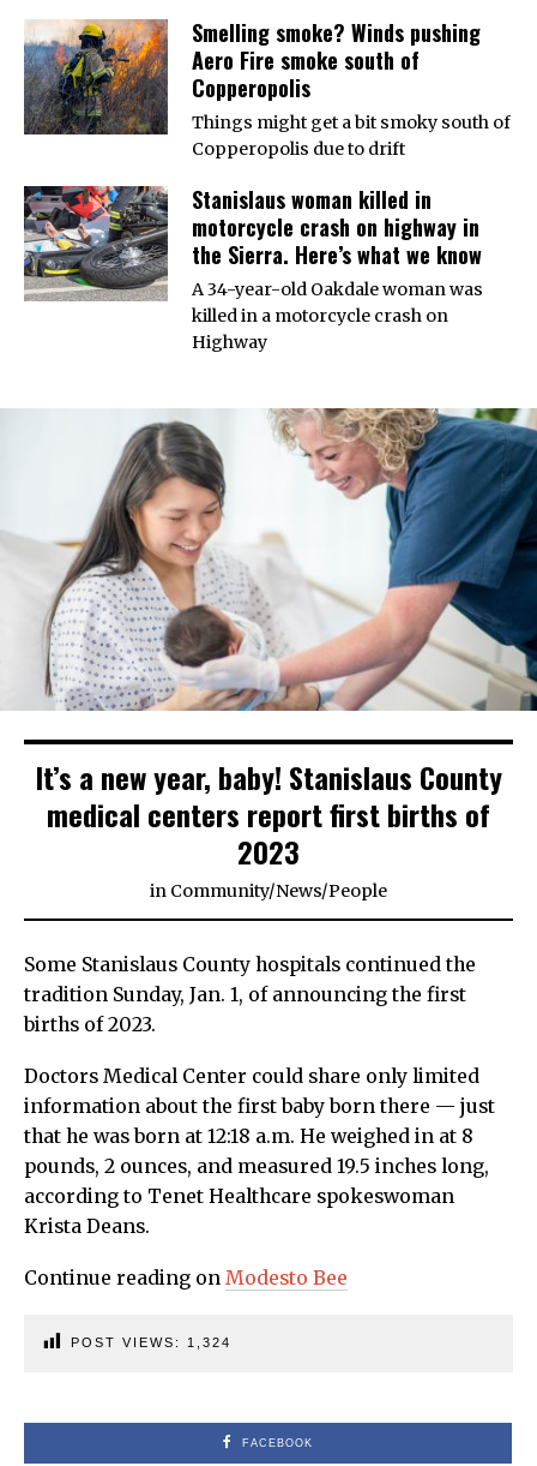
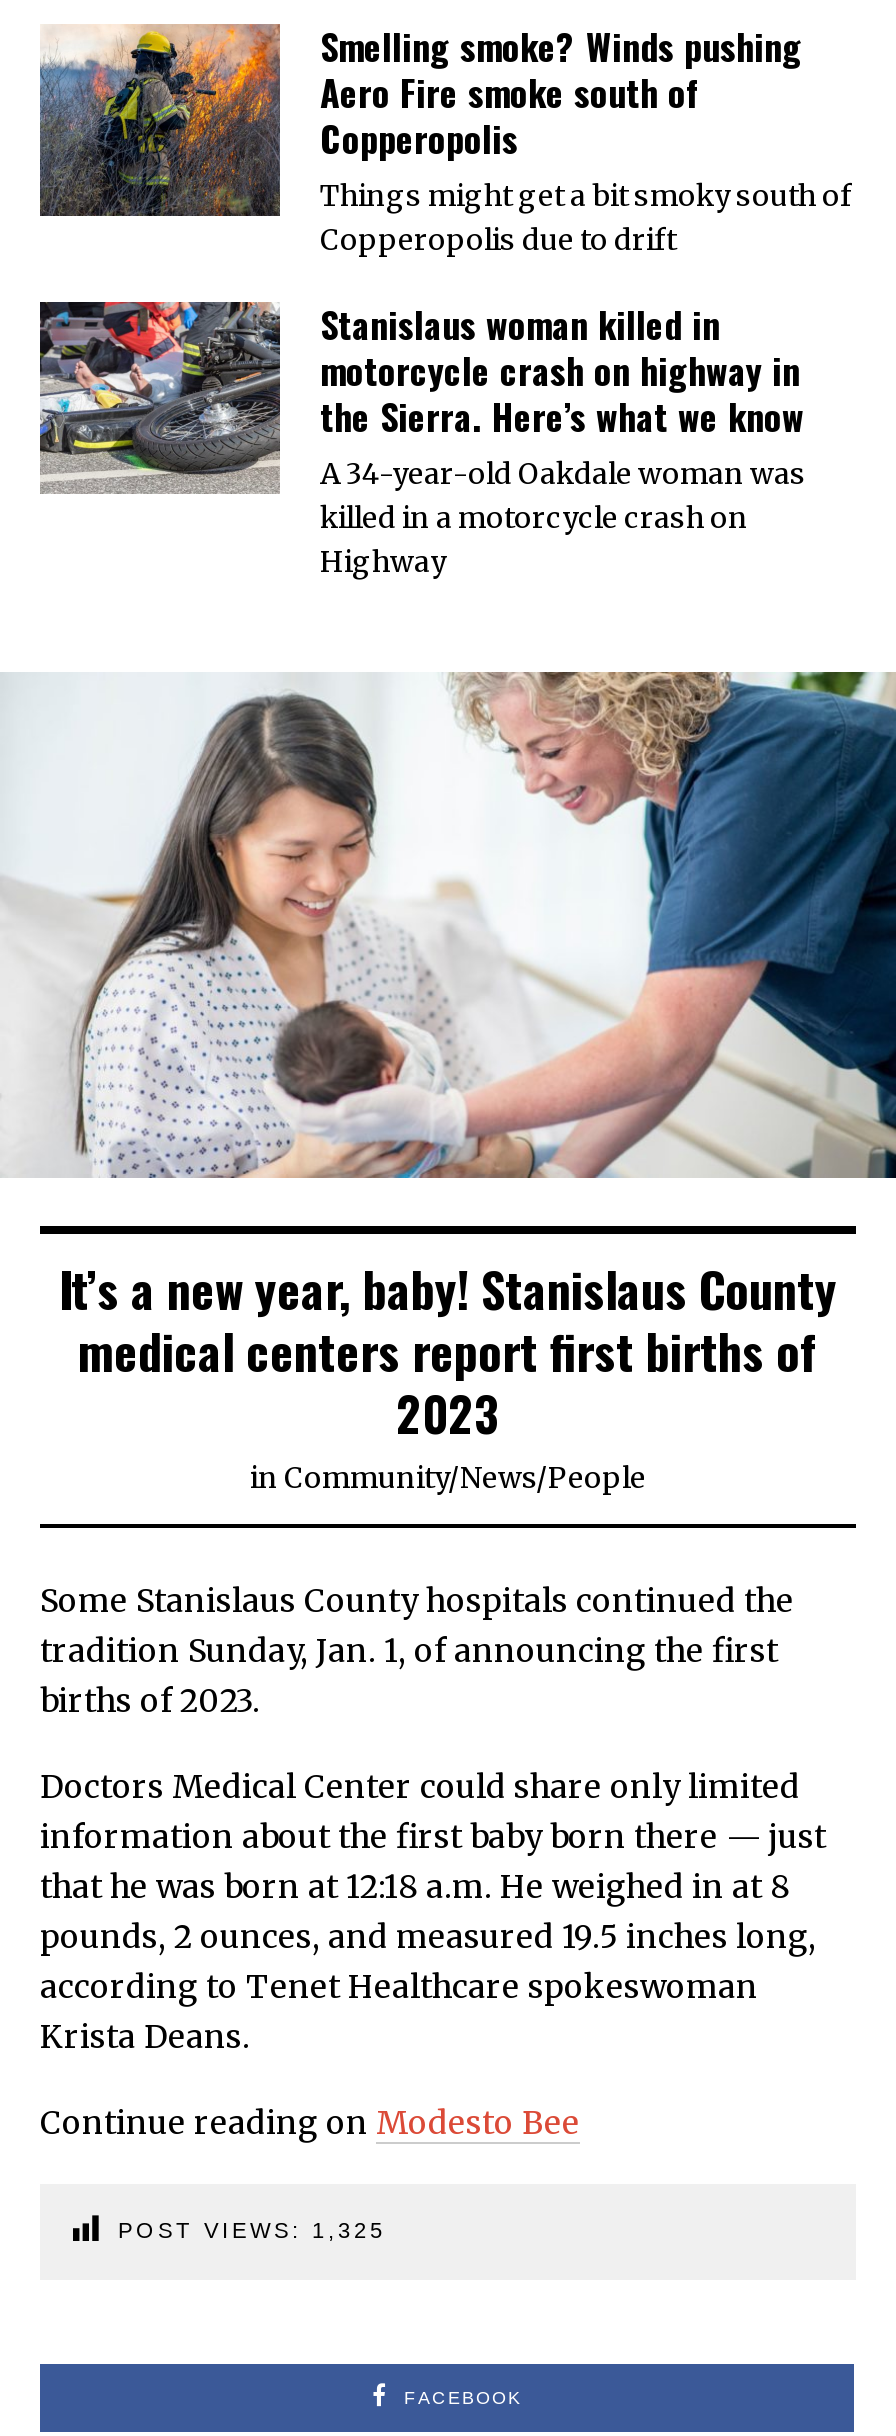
- POST VIEWS: 1,324
+ POST VIEWS: 1,325
